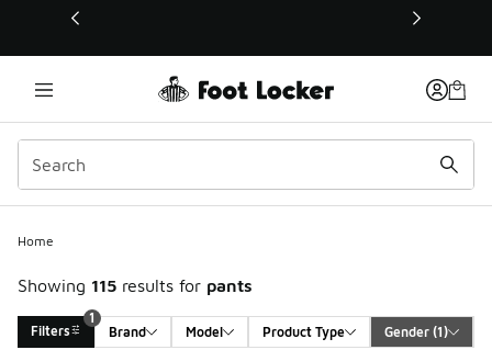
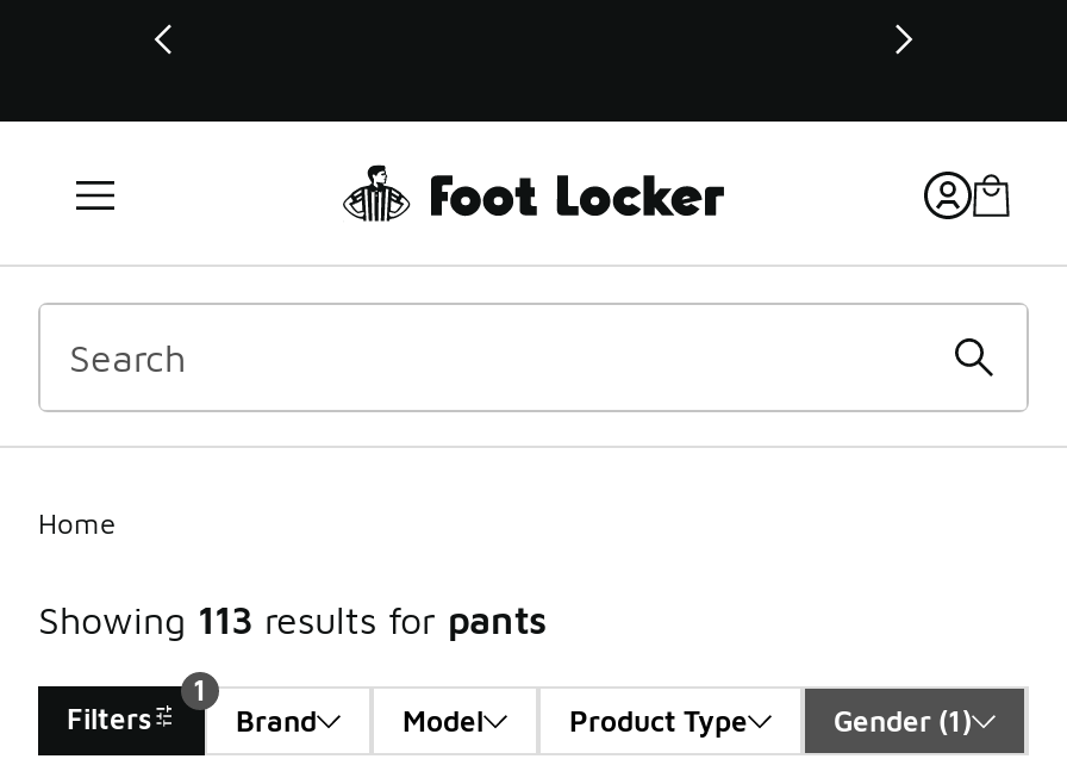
- Showing 115 results for pants
+ Showing 113 results for pants
